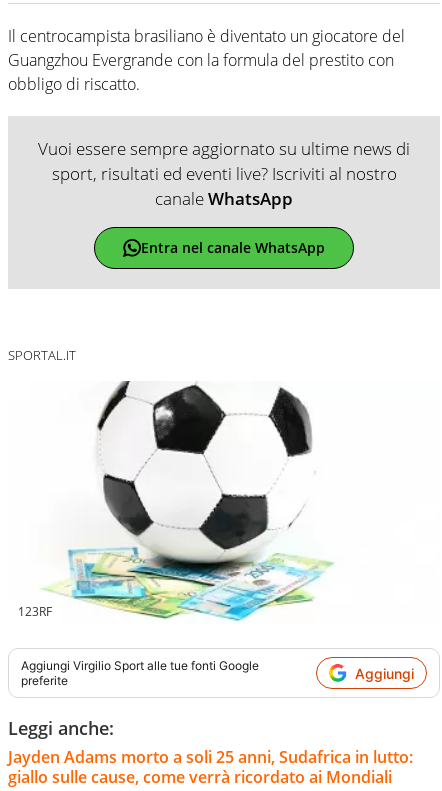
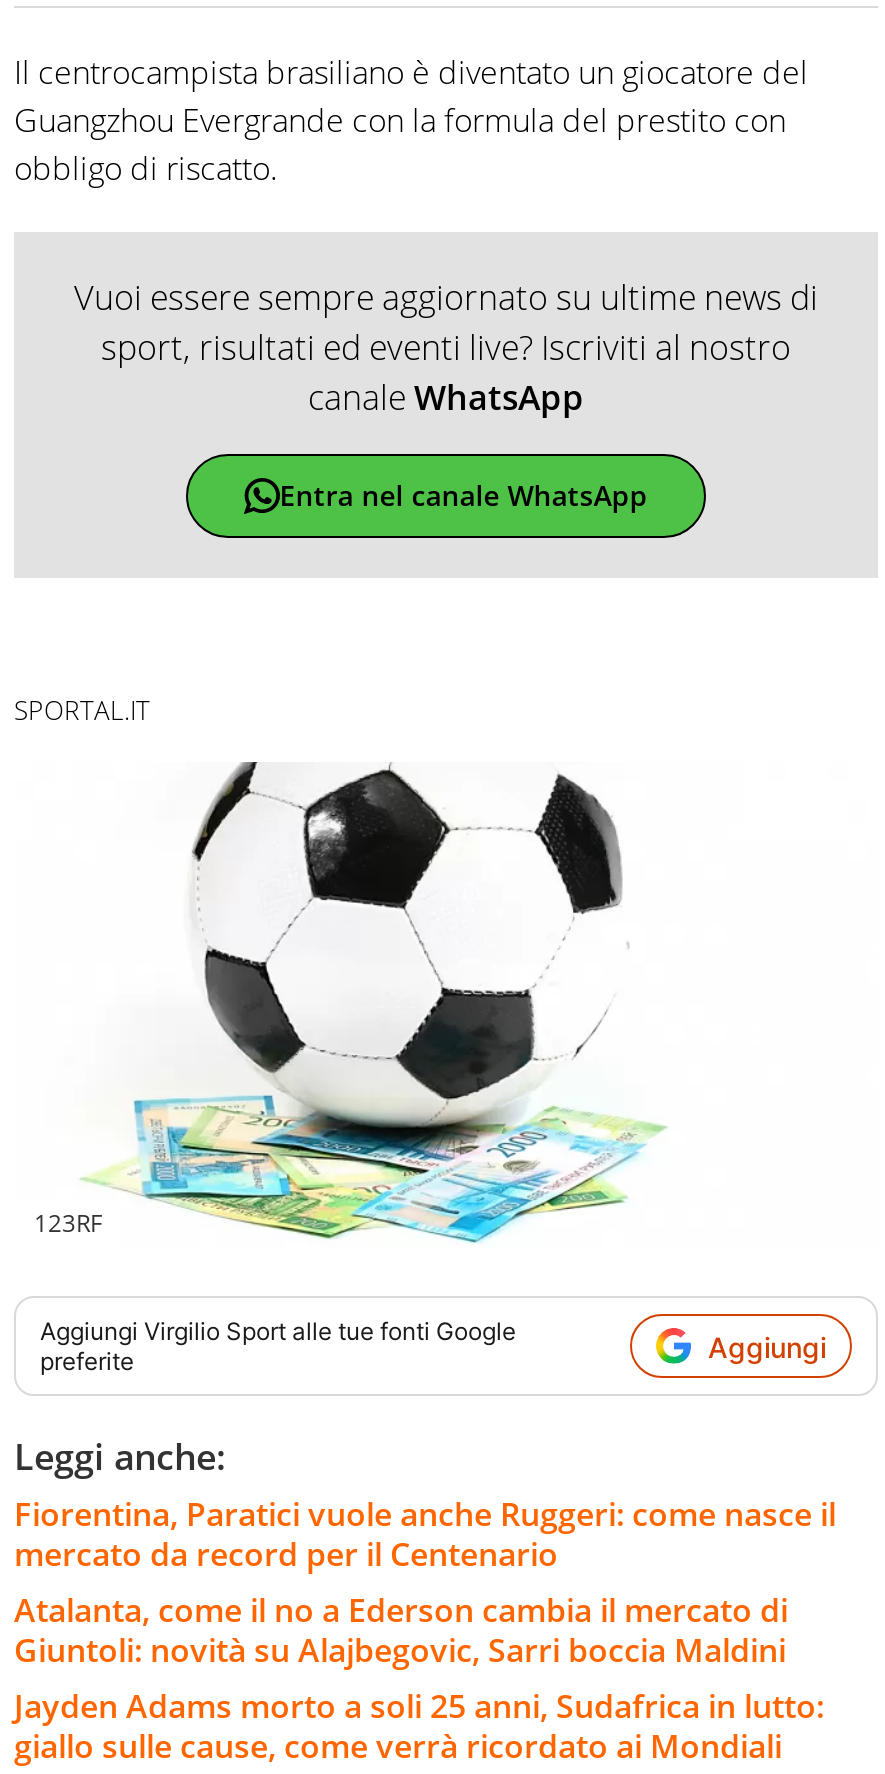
+ Fiorentina, Paratici vuole anche Ruggeri: come nasce il
+ mercato da record per il Centenario
+ Atalanta, come il no a Ederson cambia il mercato di
+ Giuntoli: novità su Alajbegovic, Sarri boccia Maldini
